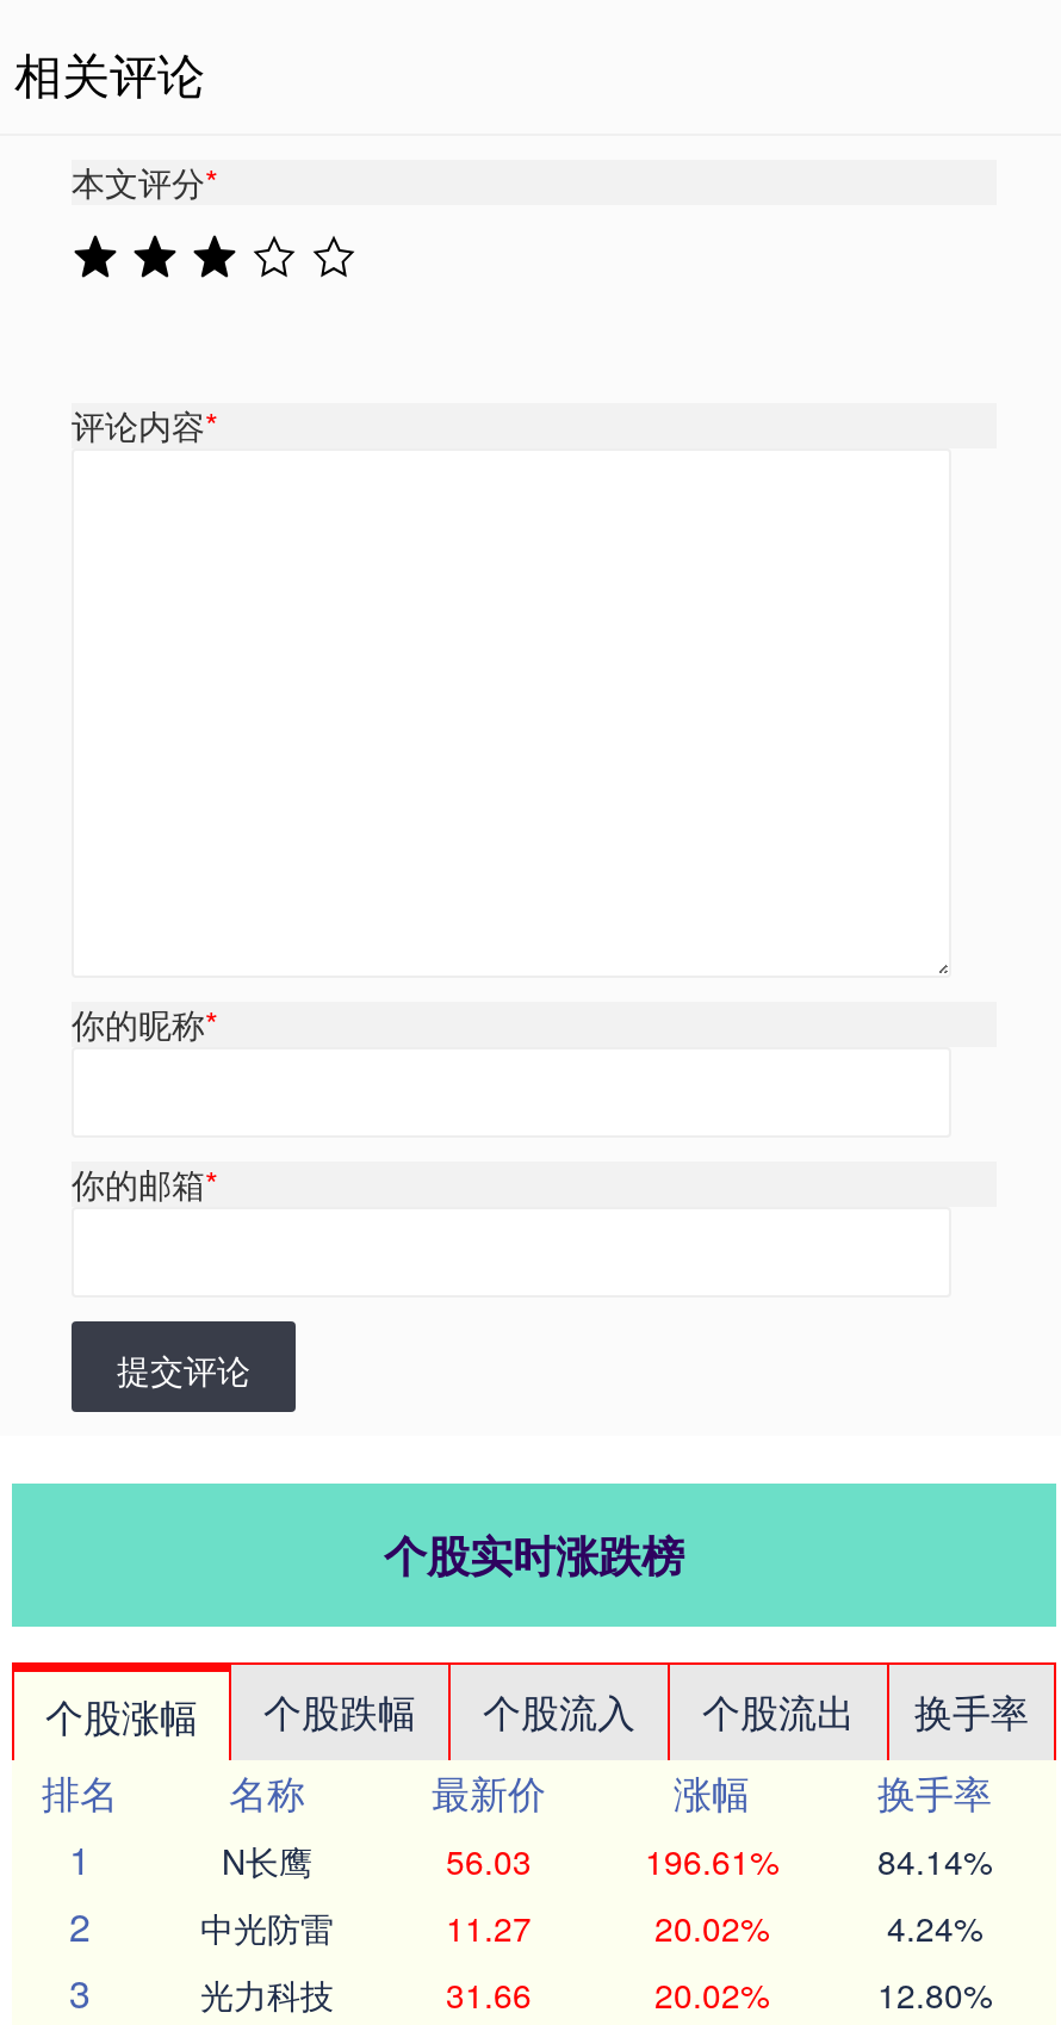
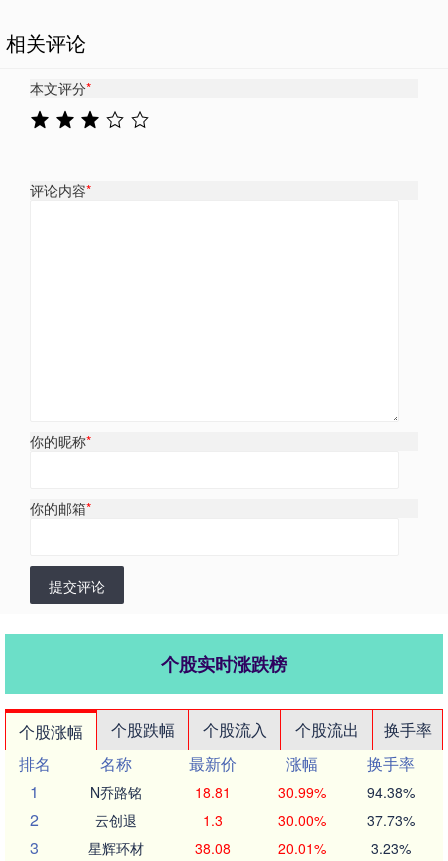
- N长鹰
- 56.03
- 196.61%
- 84.14%
+ N乔路铭
+ 18.81
+ 30.99%
+ 94.38%

- 中光防雷
- 11.27
- 20.02%
- 4.24%
+ 云创退
+ 1.3
+ 30.00%
+ 37.73%

- 光力科技
- 31.66
- 20.02%
- 12.80%
+ 星辉环材
+ 38.08
+ 20.01%
+ 3.23%
